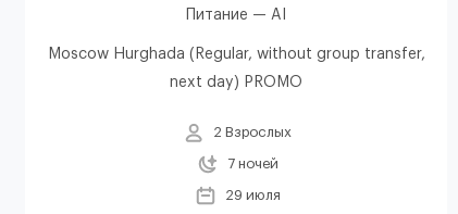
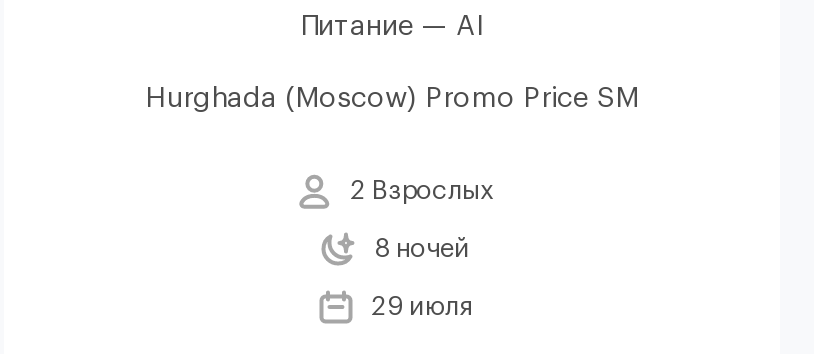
- Moscow Hurghada (Regular, without group transfer,
- next day) PROMO
+ Hurghada (Moscow) Promo Price SM

- 7 ночей
+ 8 ночей
